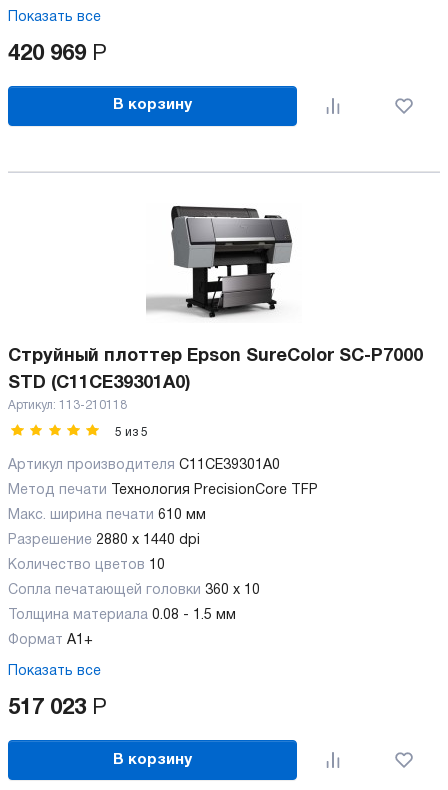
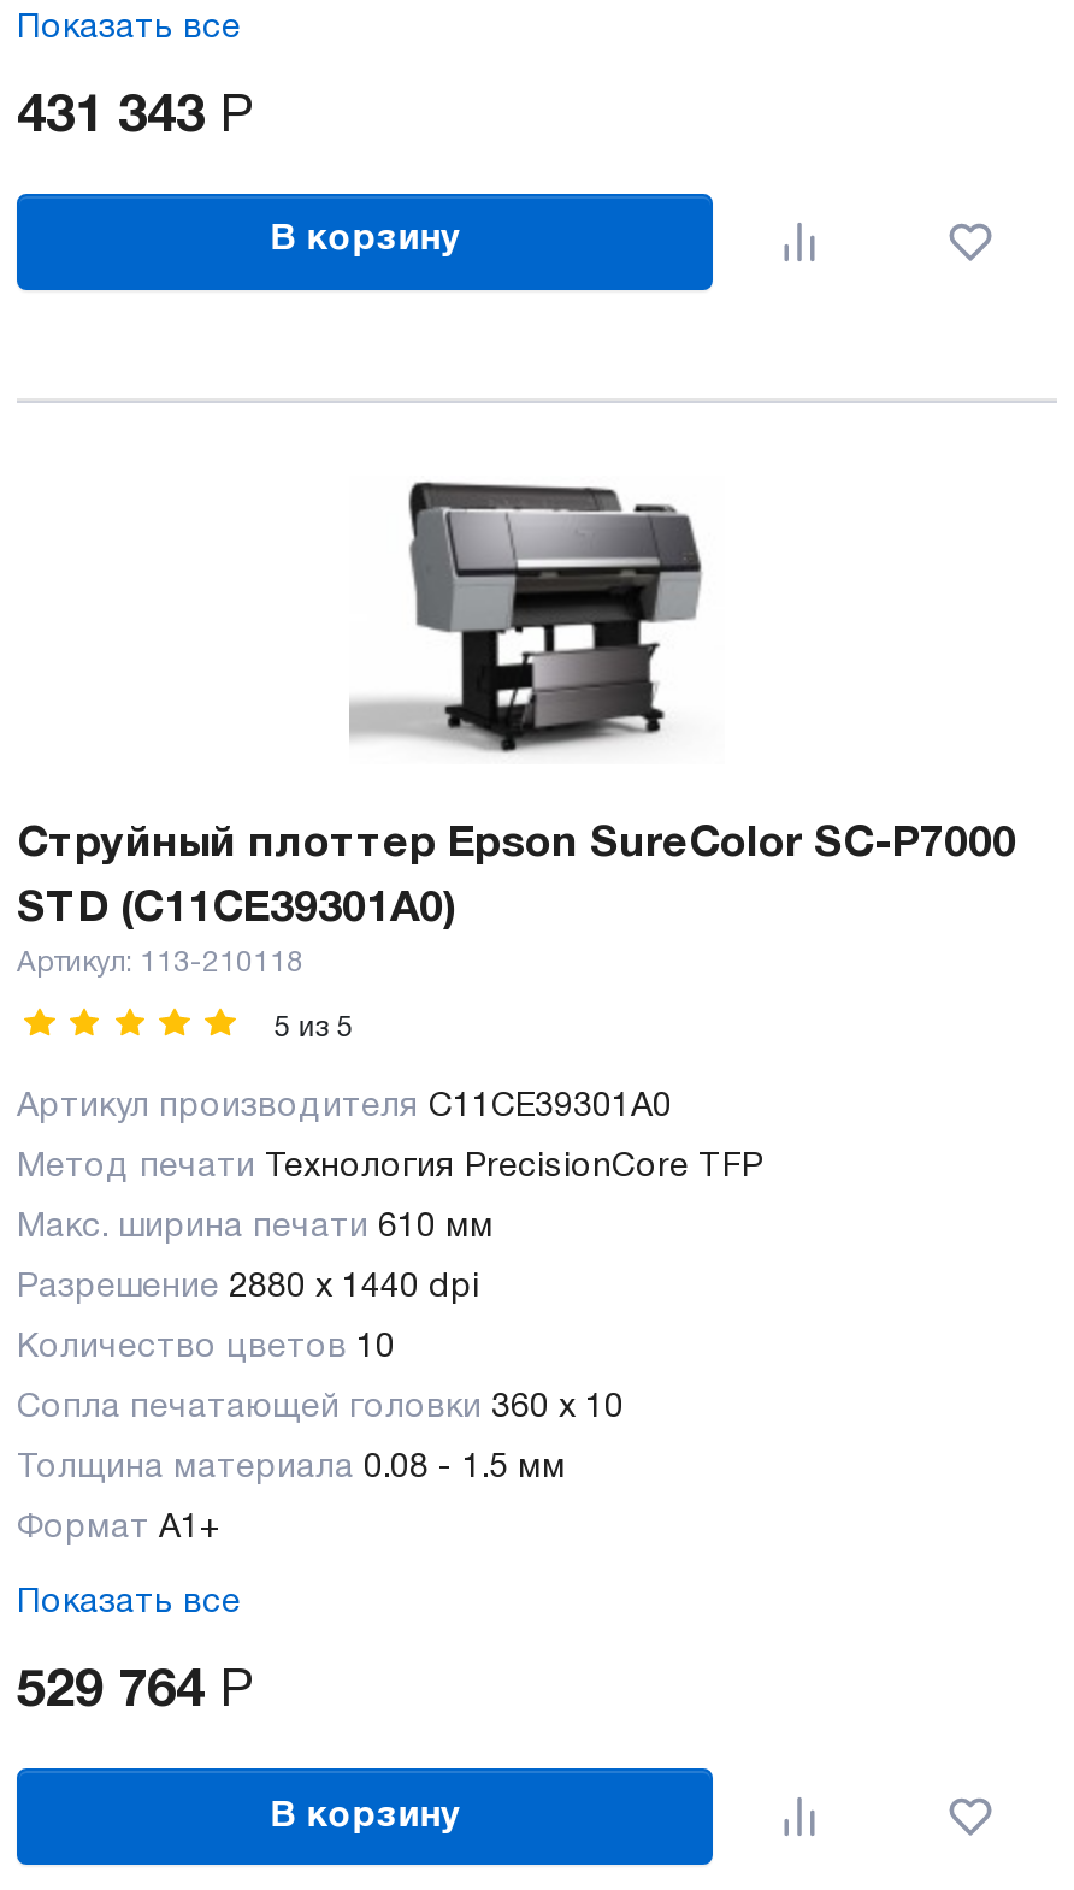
- 420 969 Р
+ 431 343 Р

- 517 023 Р
+ 529 764 Р
